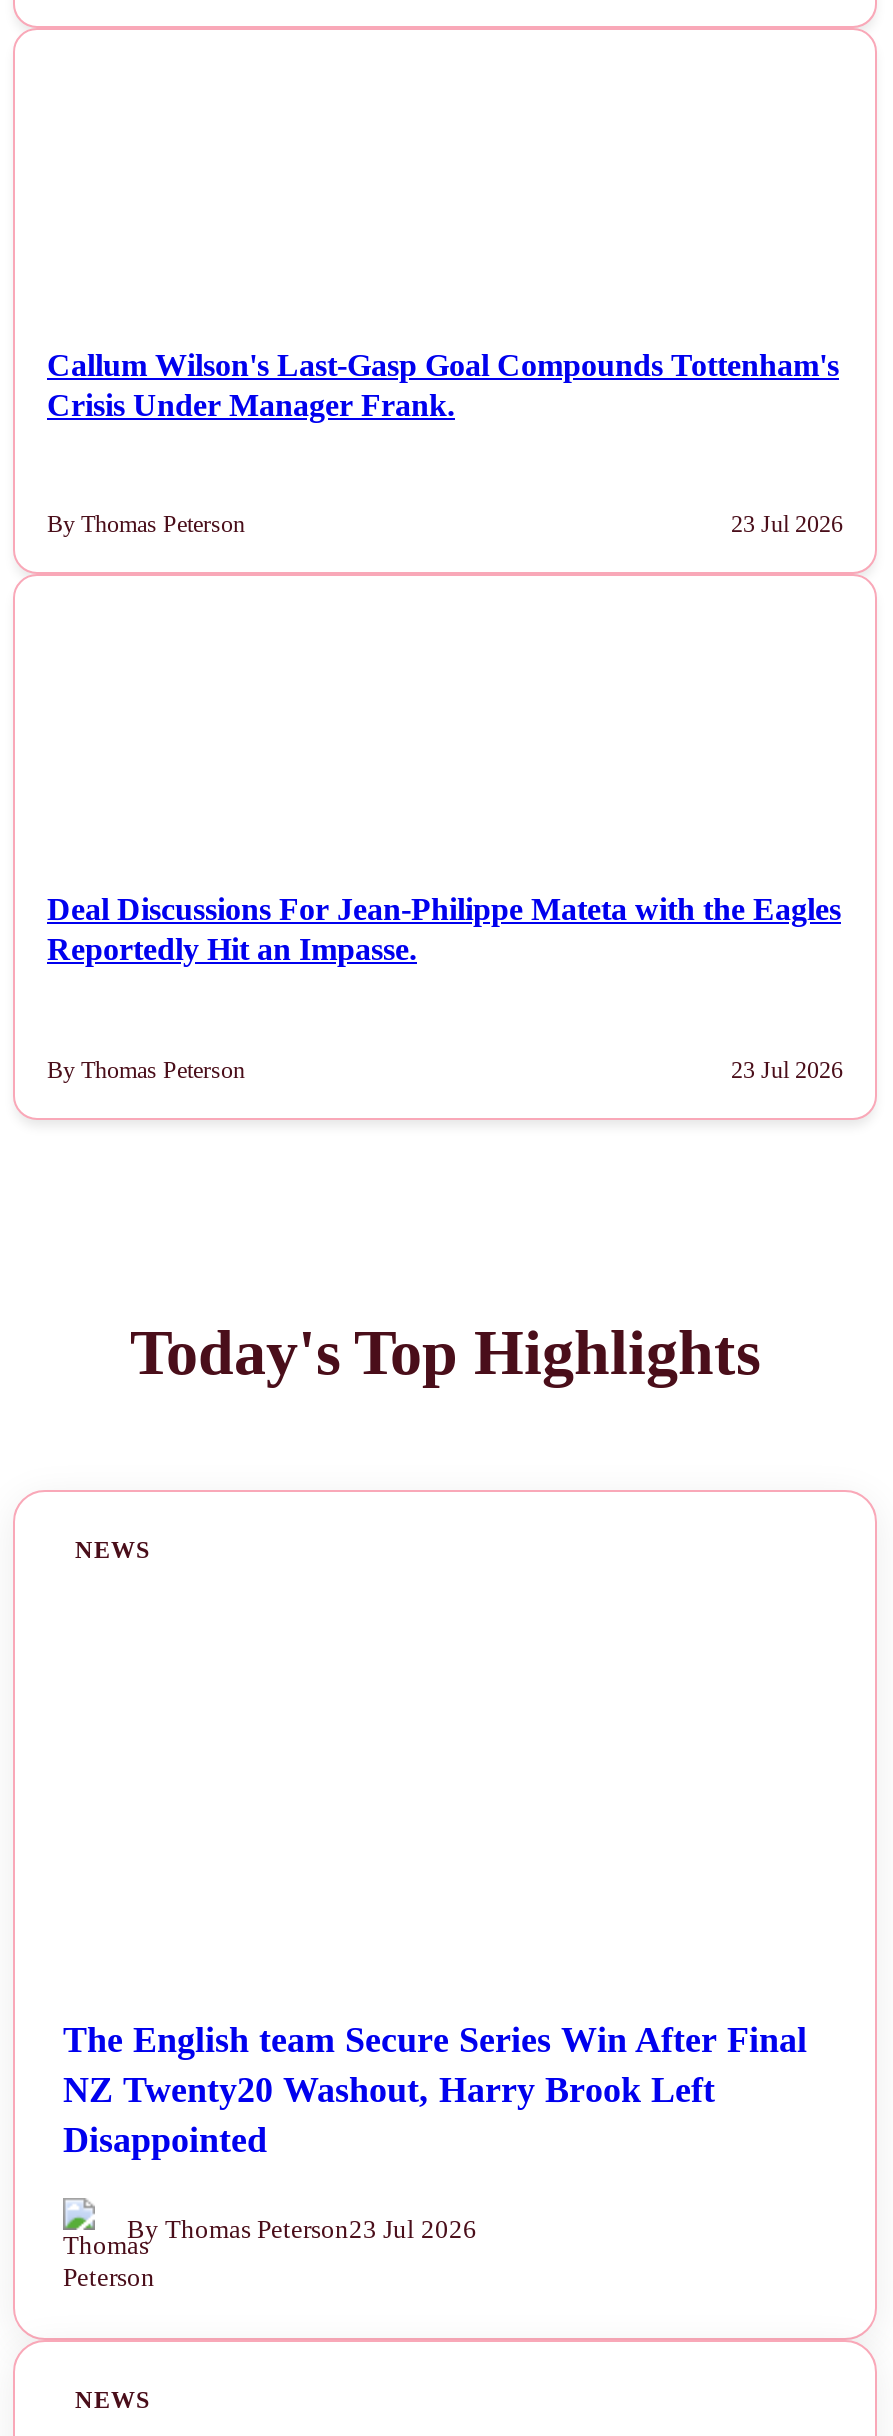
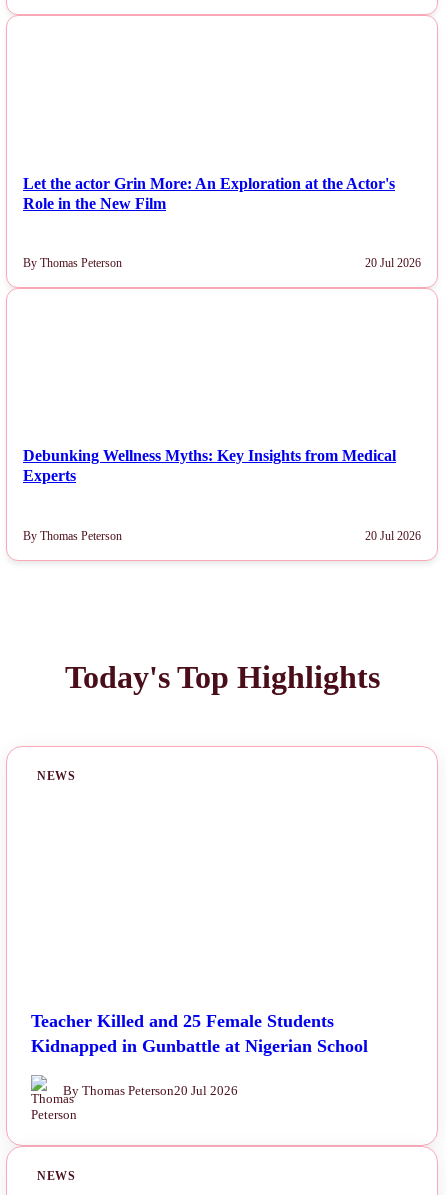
- Callum Wilson's Last-Gasp Goal Compounds Tottenham's
- Crisis Under Manager Frank.
+ Let the actor Grin More: An Exploration at the Actor's
+ Role in the New Film

- 23 Jul 2026
+ 20 Jul 2026

- Deal Discussions For Jean-Philippe Mateta with the Eagles
- Reportedly Hit an Impasse.
+ Debunking Wellness Myths: Key Insights from Medical
+ Experts

- 23 Jul 2026
+ 20 Jul 2026

- The English team Secure Series Win After Final
- NZ Twenty20 Washout, Harry Brook Left
- Disappointed
+ Teacher Killed and 25 Female Students
+ Kidnapped in Gunbattle at Nigerian School

- By Thomas Peterson23 Jul 2026
+ By Thomas Peterson20 Jul 2026
